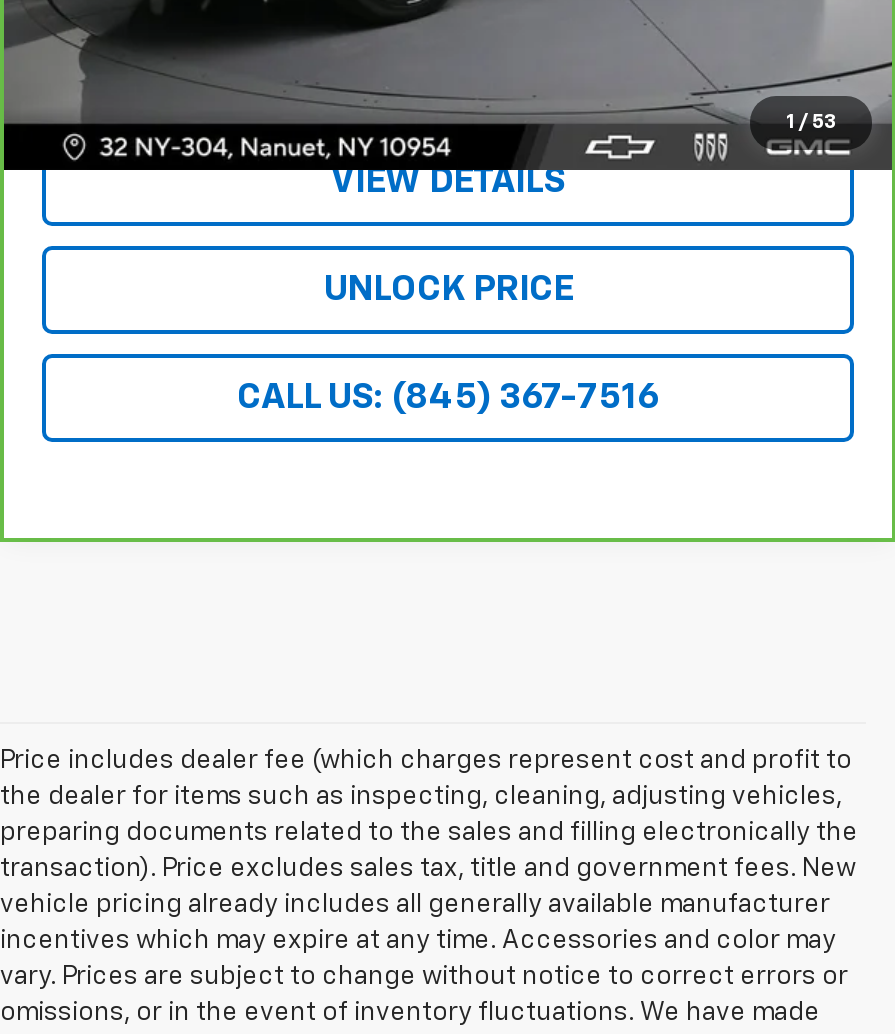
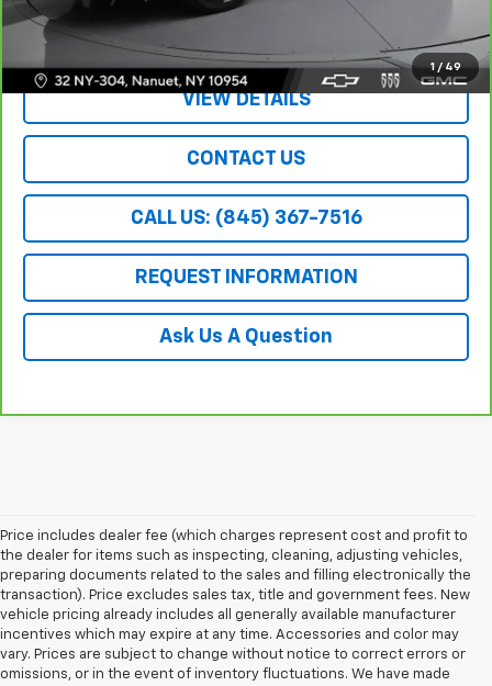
- 1 / 53
+ 1 / 49

- UNLOCK PRICE
+ CONTACT US

+ REQUEST INFORMATION
+ Ask Us A Question
